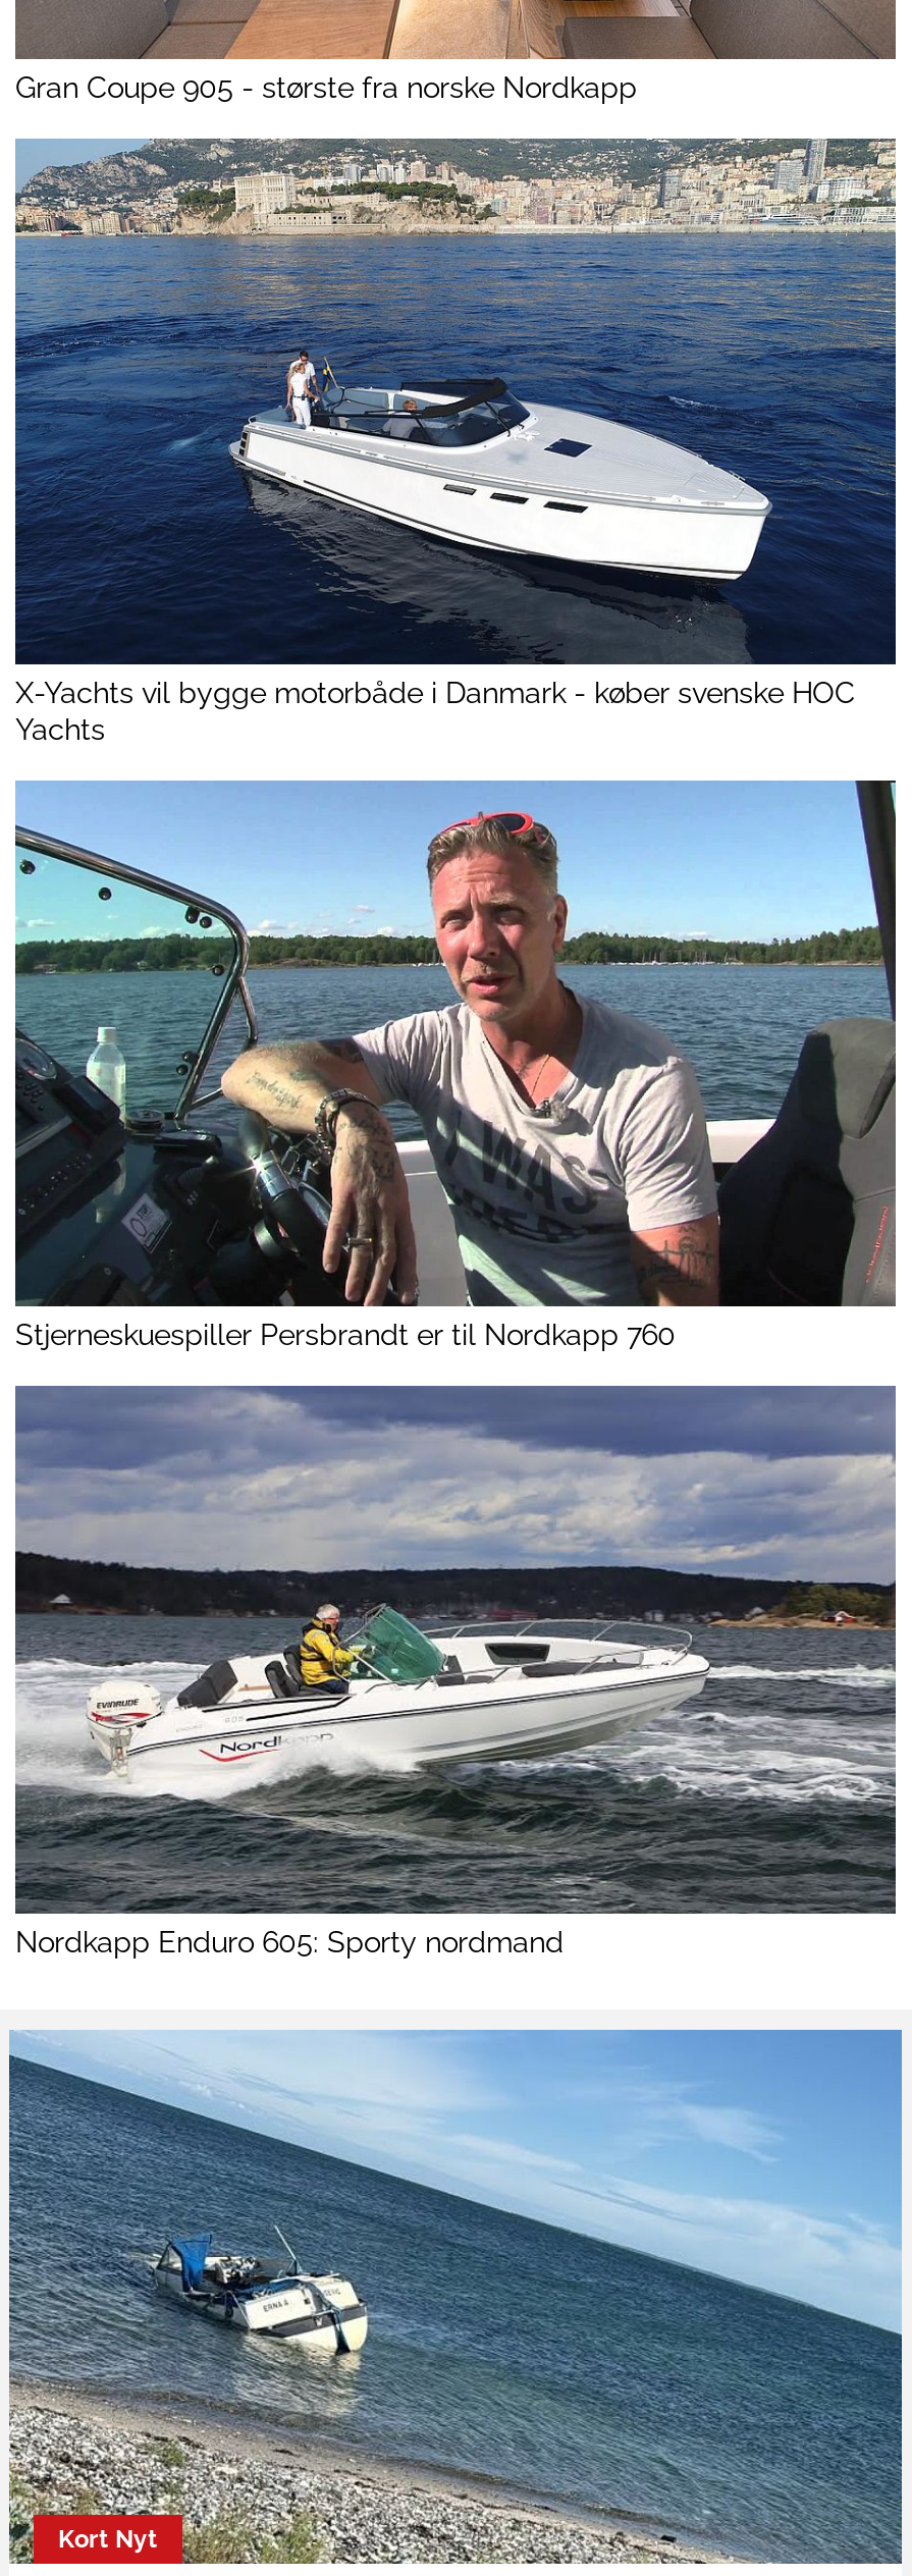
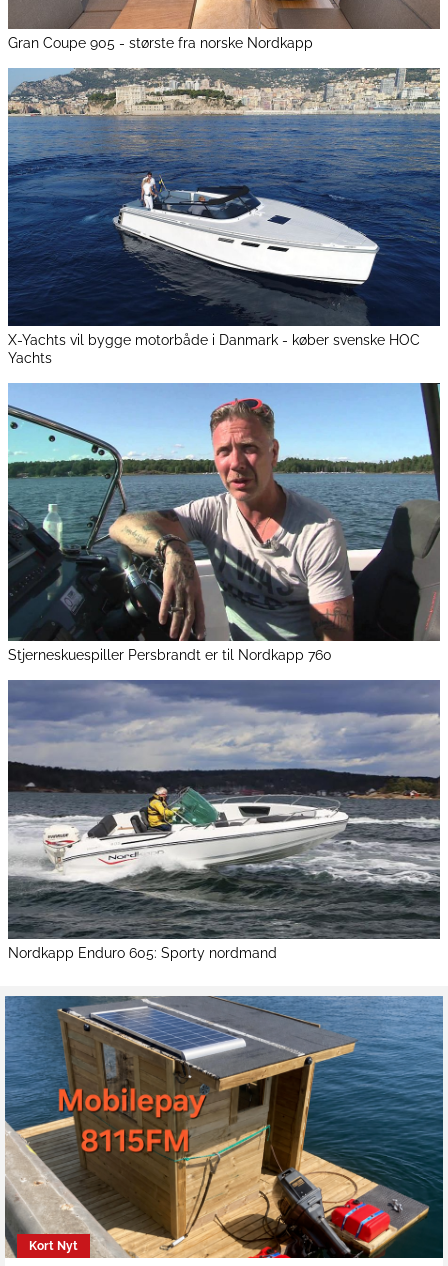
- [image]
+ [image]
